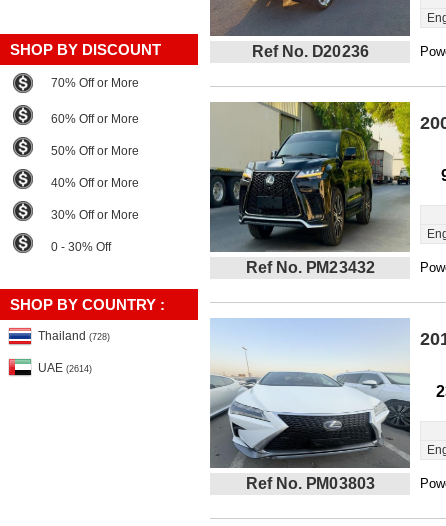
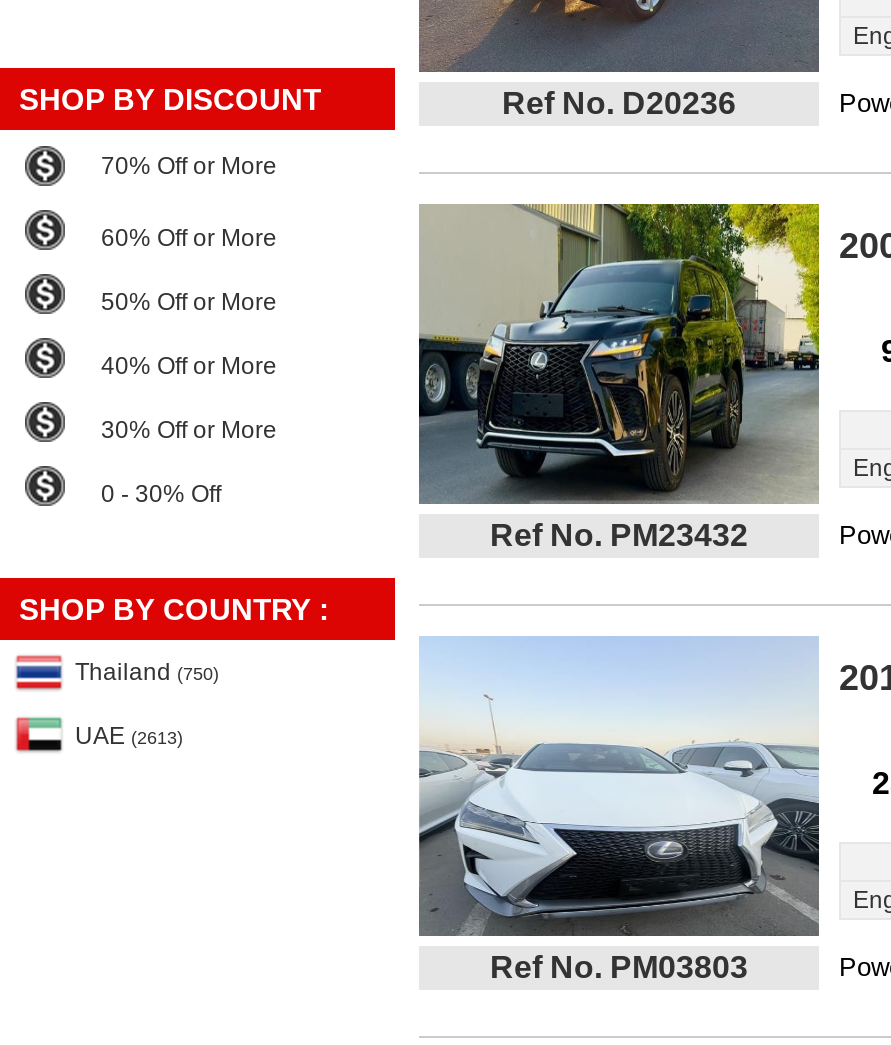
- Thailand (728)
+ Thailand (750)

- UAE (2614)
+ UAE (2613)
